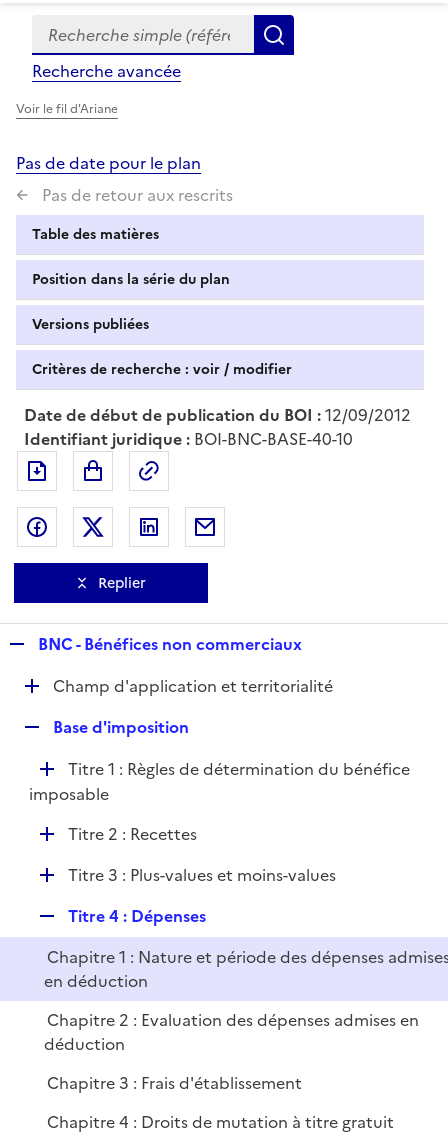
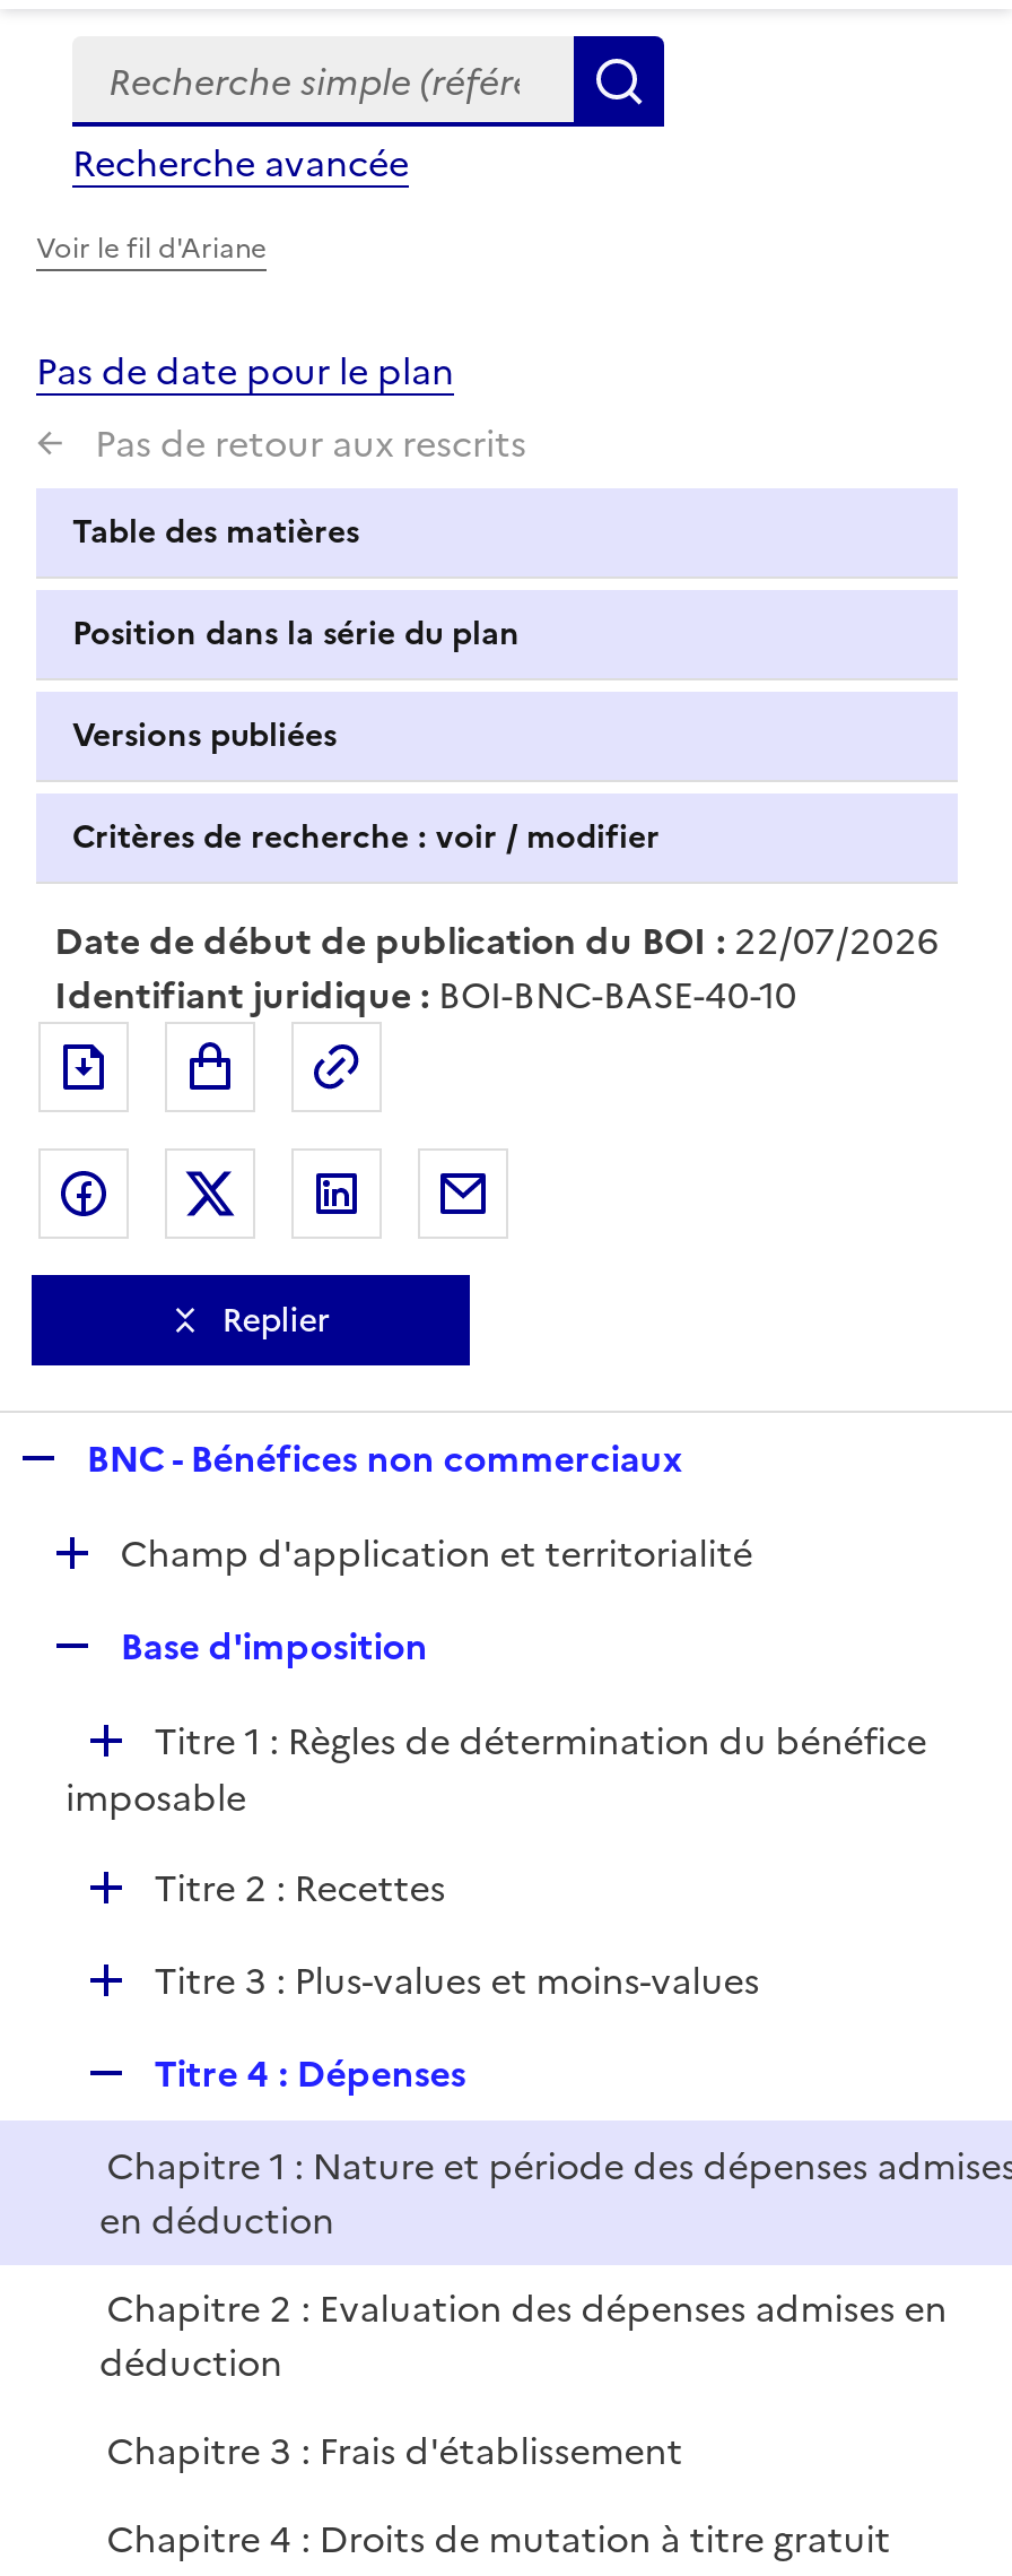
- Date de début de publication du BOI : 12/09/2012
+ Date de début de publication du BOI : 22/07/2026
